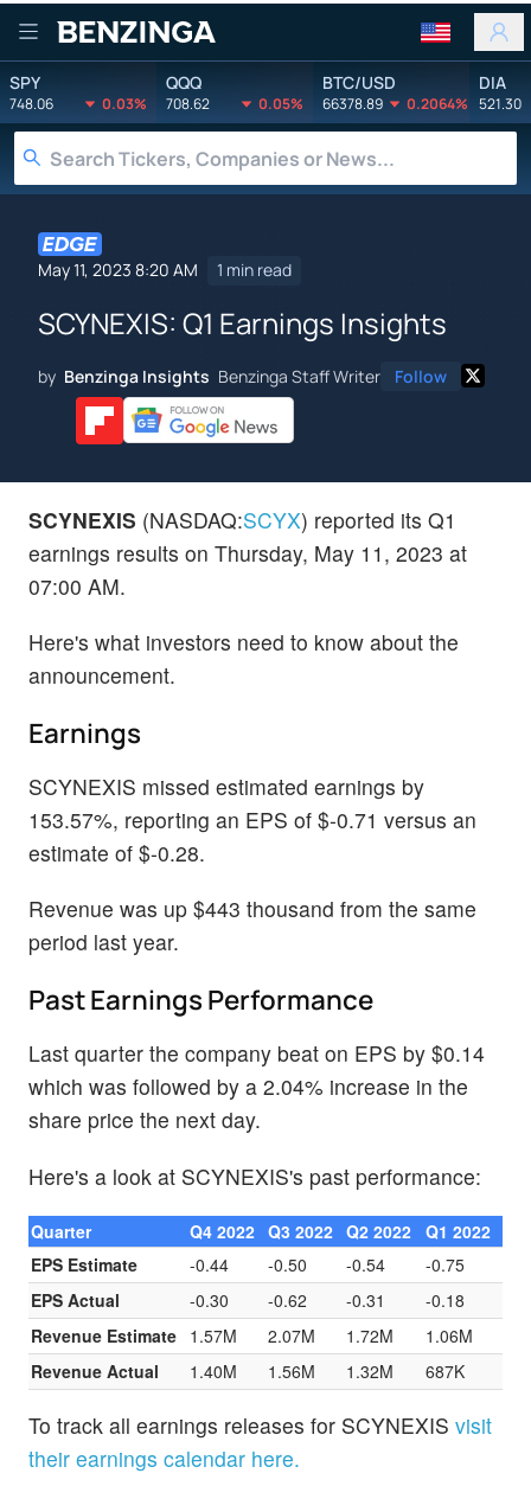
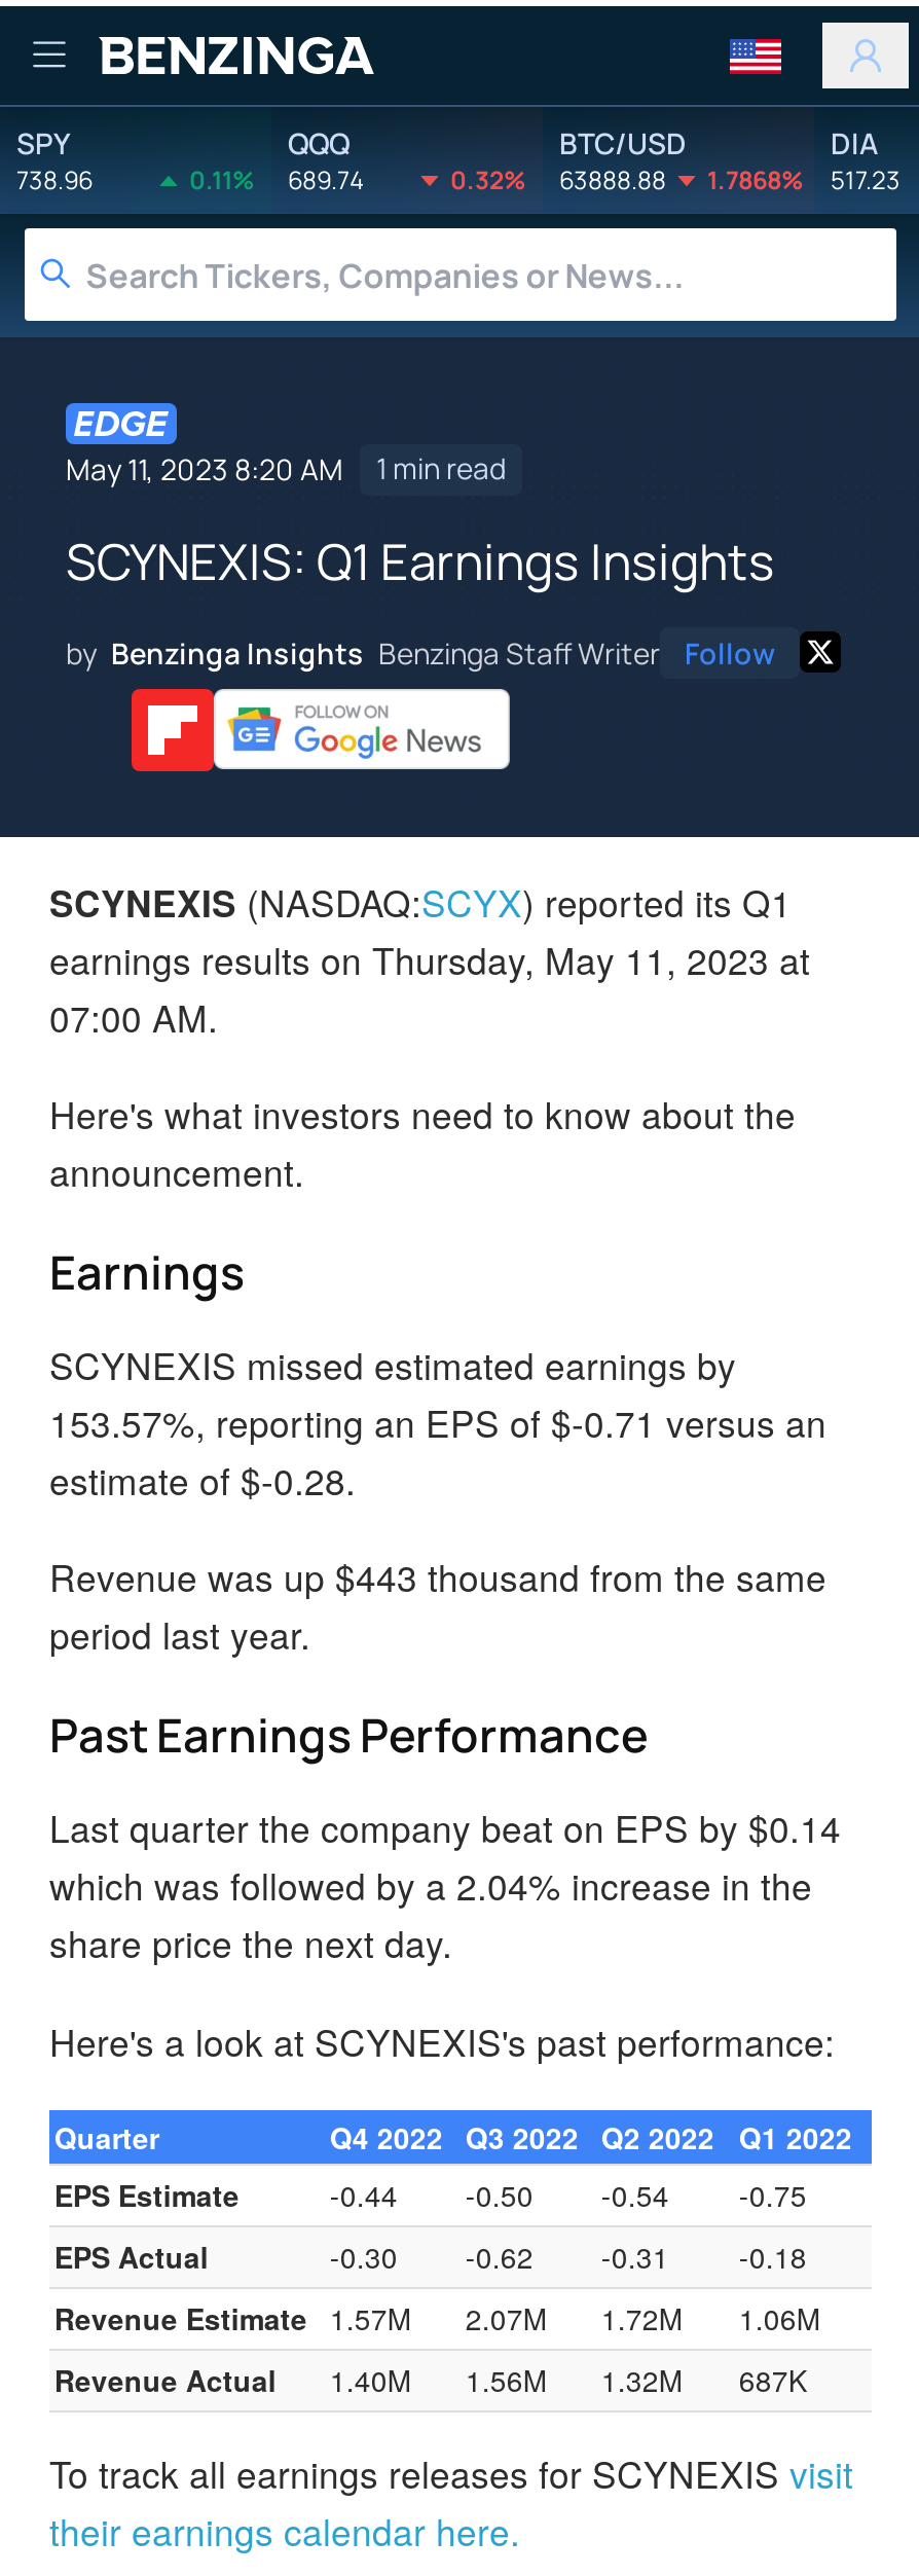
- 748.06
+ 738.96

- 0.03%
+ 0.11%

- 708.62
+ 689.74

- 0.05%
+ 0.32%

- 66378.89
+ 63888.88

- 0.2064%
+ 1.7868%

- 521.30
+ 517.23
